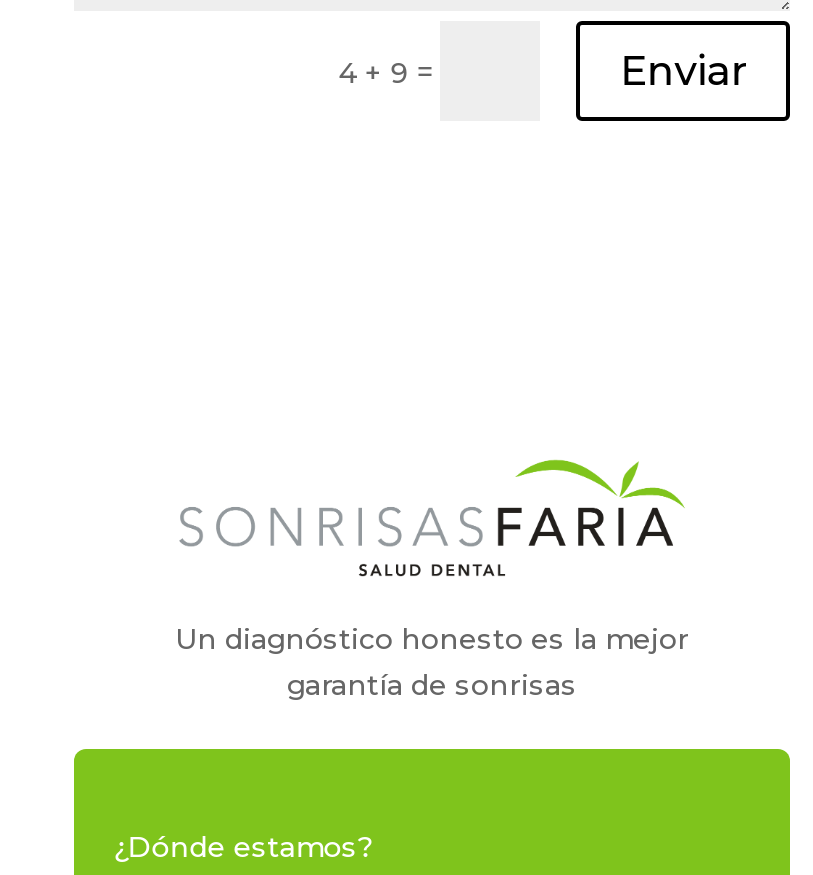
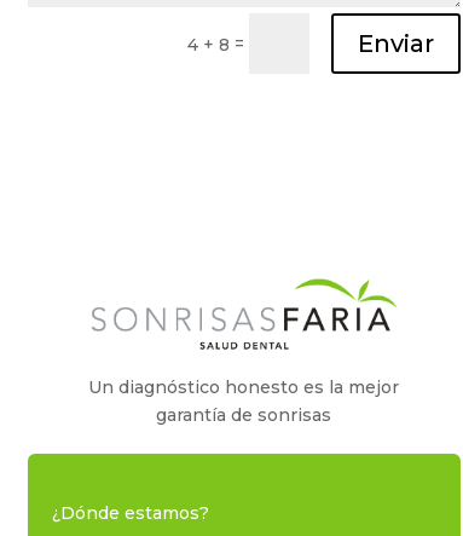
- 4 + 9 =
+ 4 + 8 =
